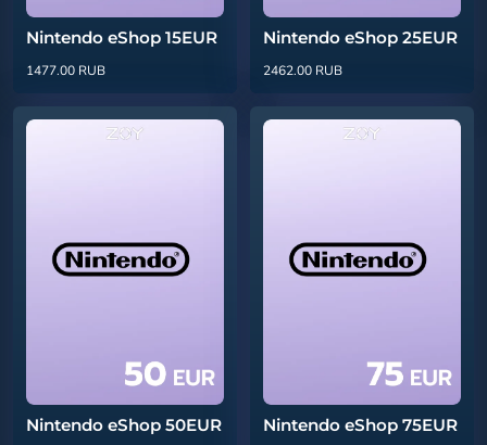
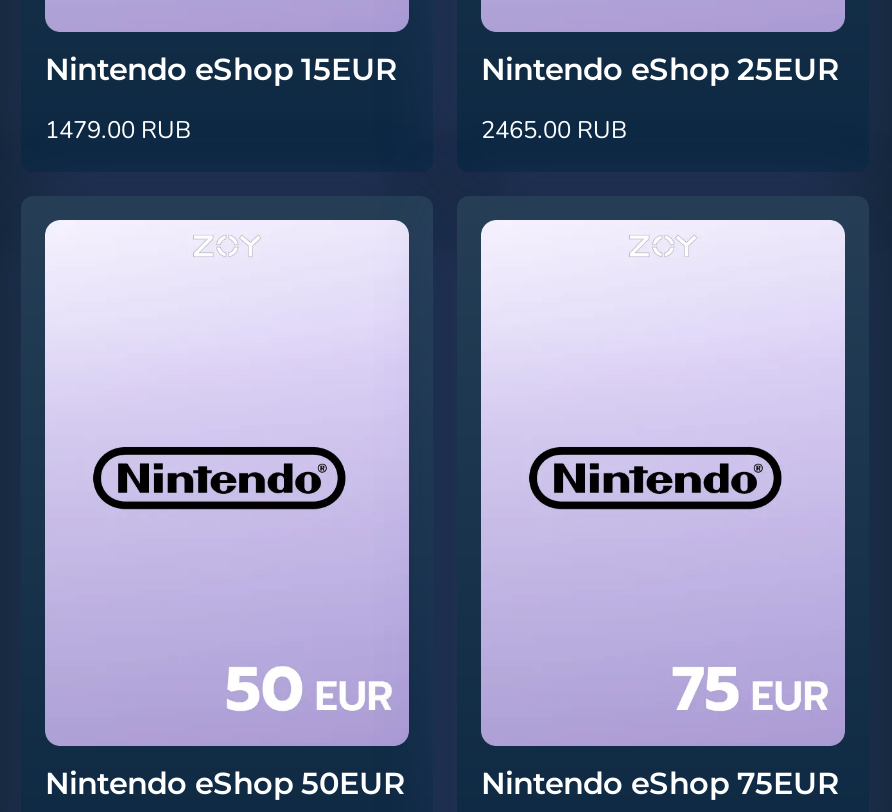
- 1477.00 RUB
+ 1479.00 RUB

- 2462.00 RUB
+ 2465.00 RUB
